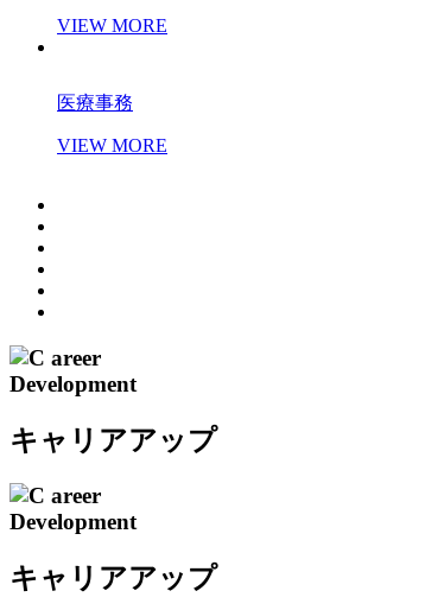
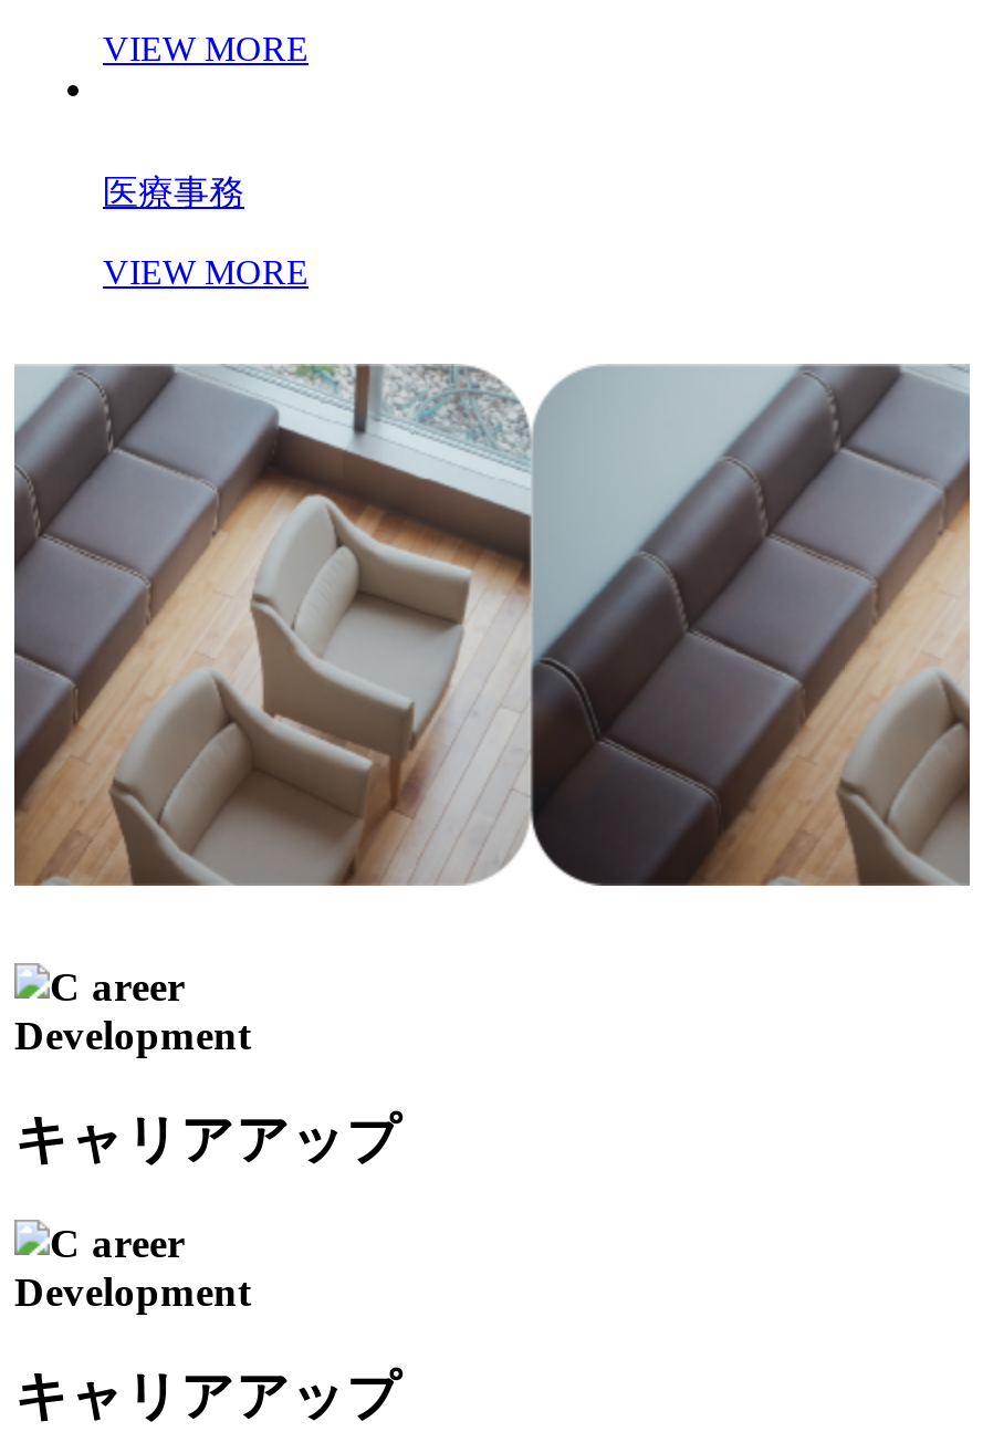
+ [image]
